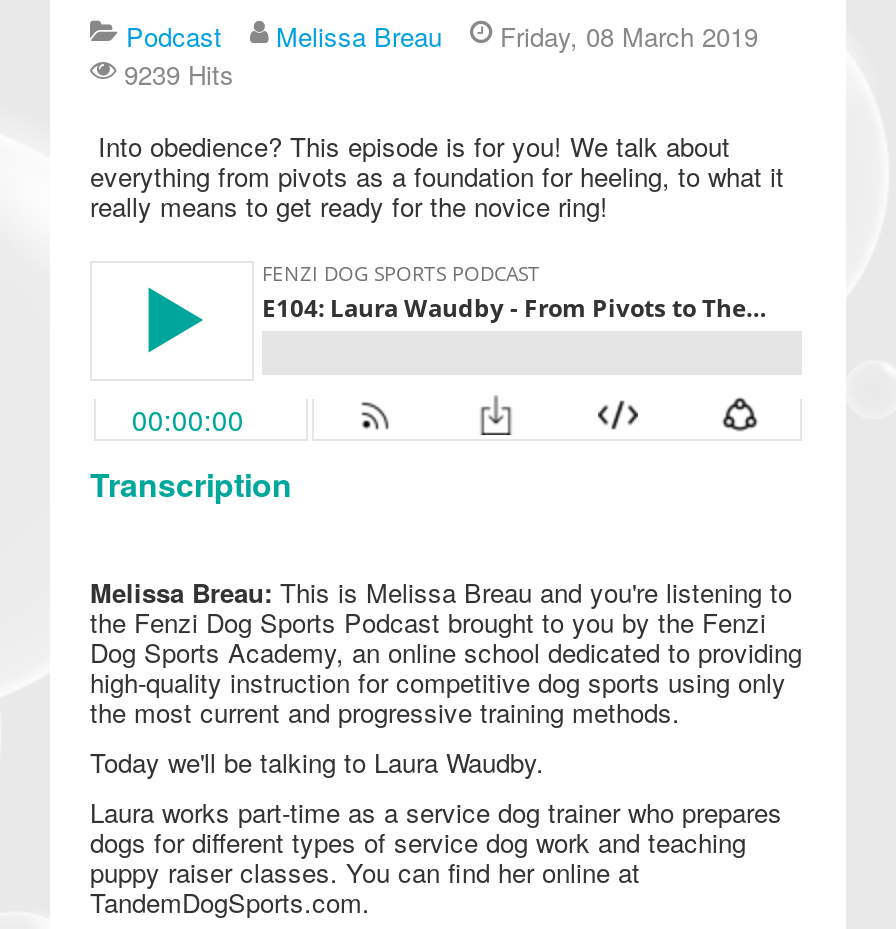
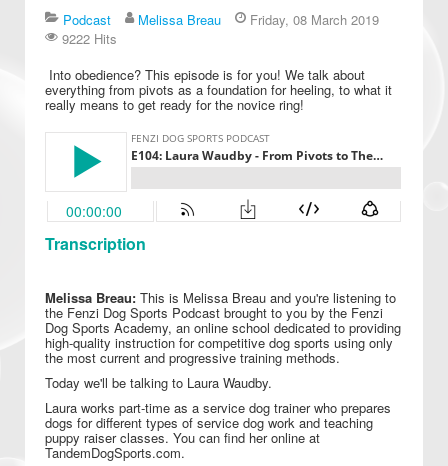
- 9239 Hits
+ 9222 Hits
